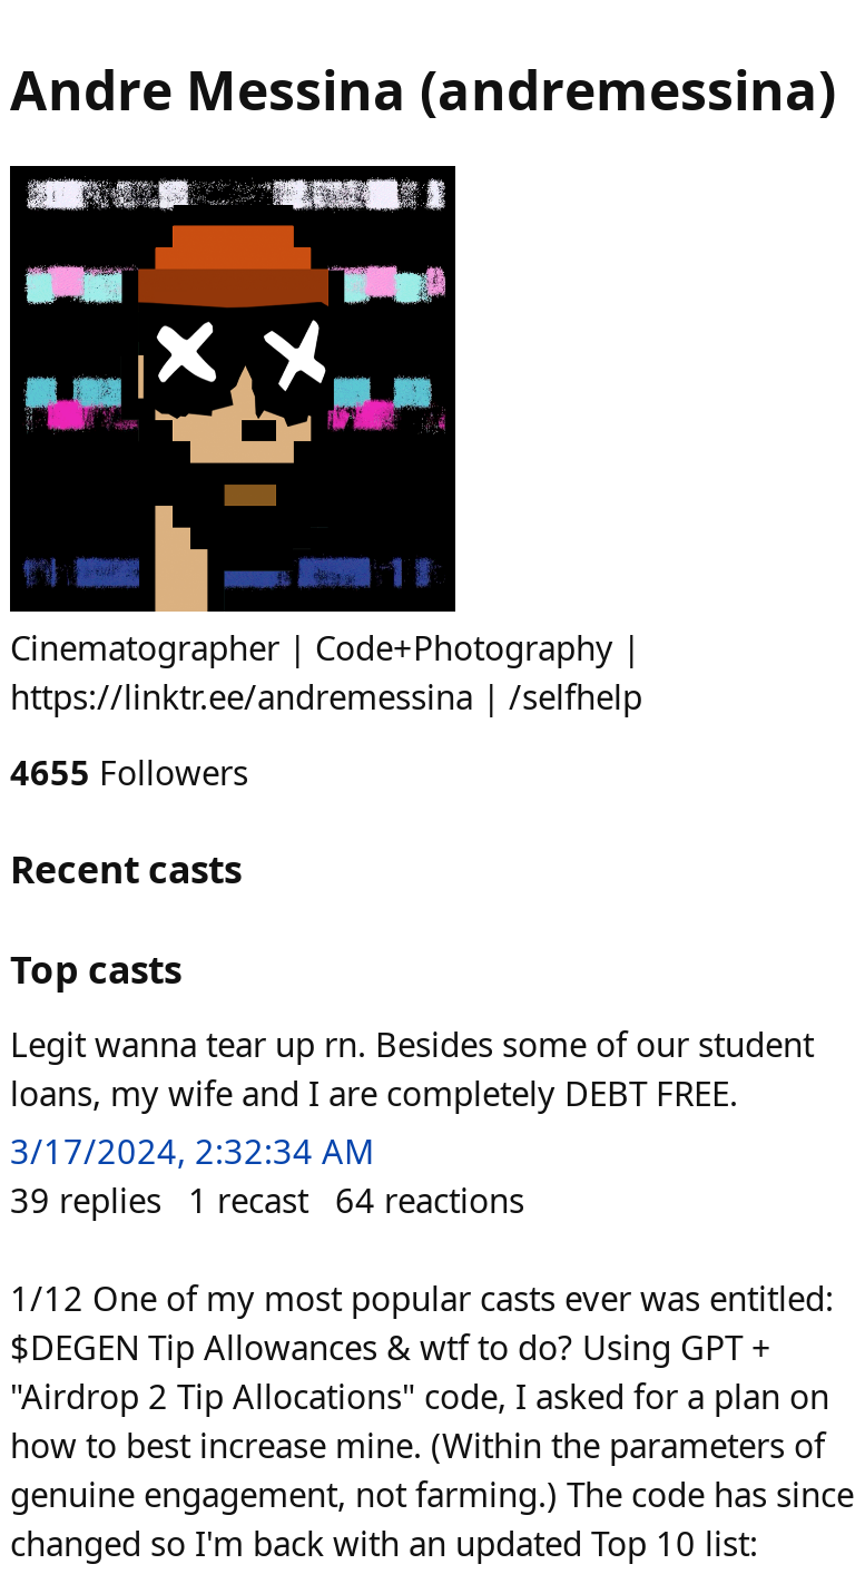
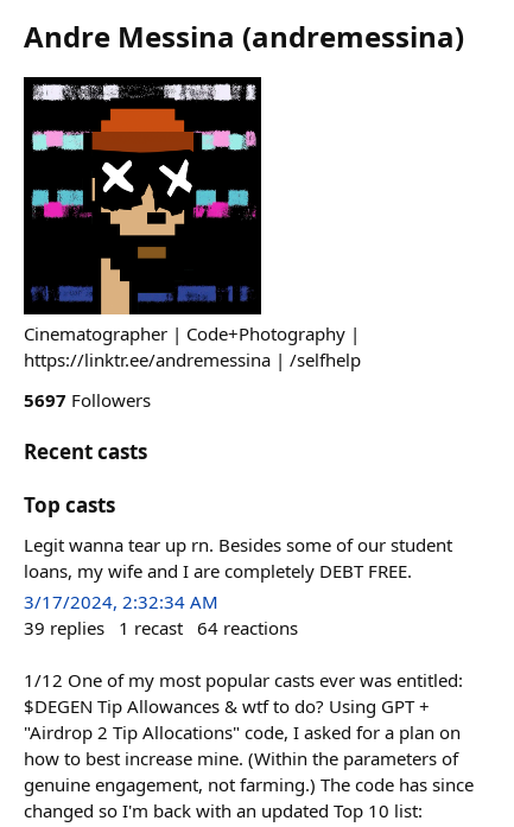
- 4655 Followers
+ 5697 Followers
